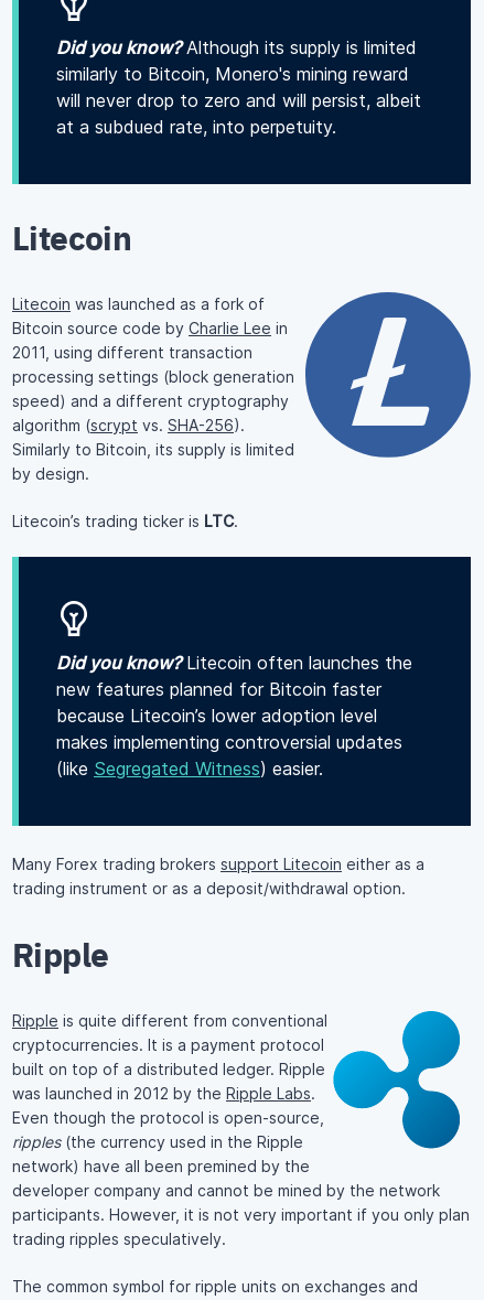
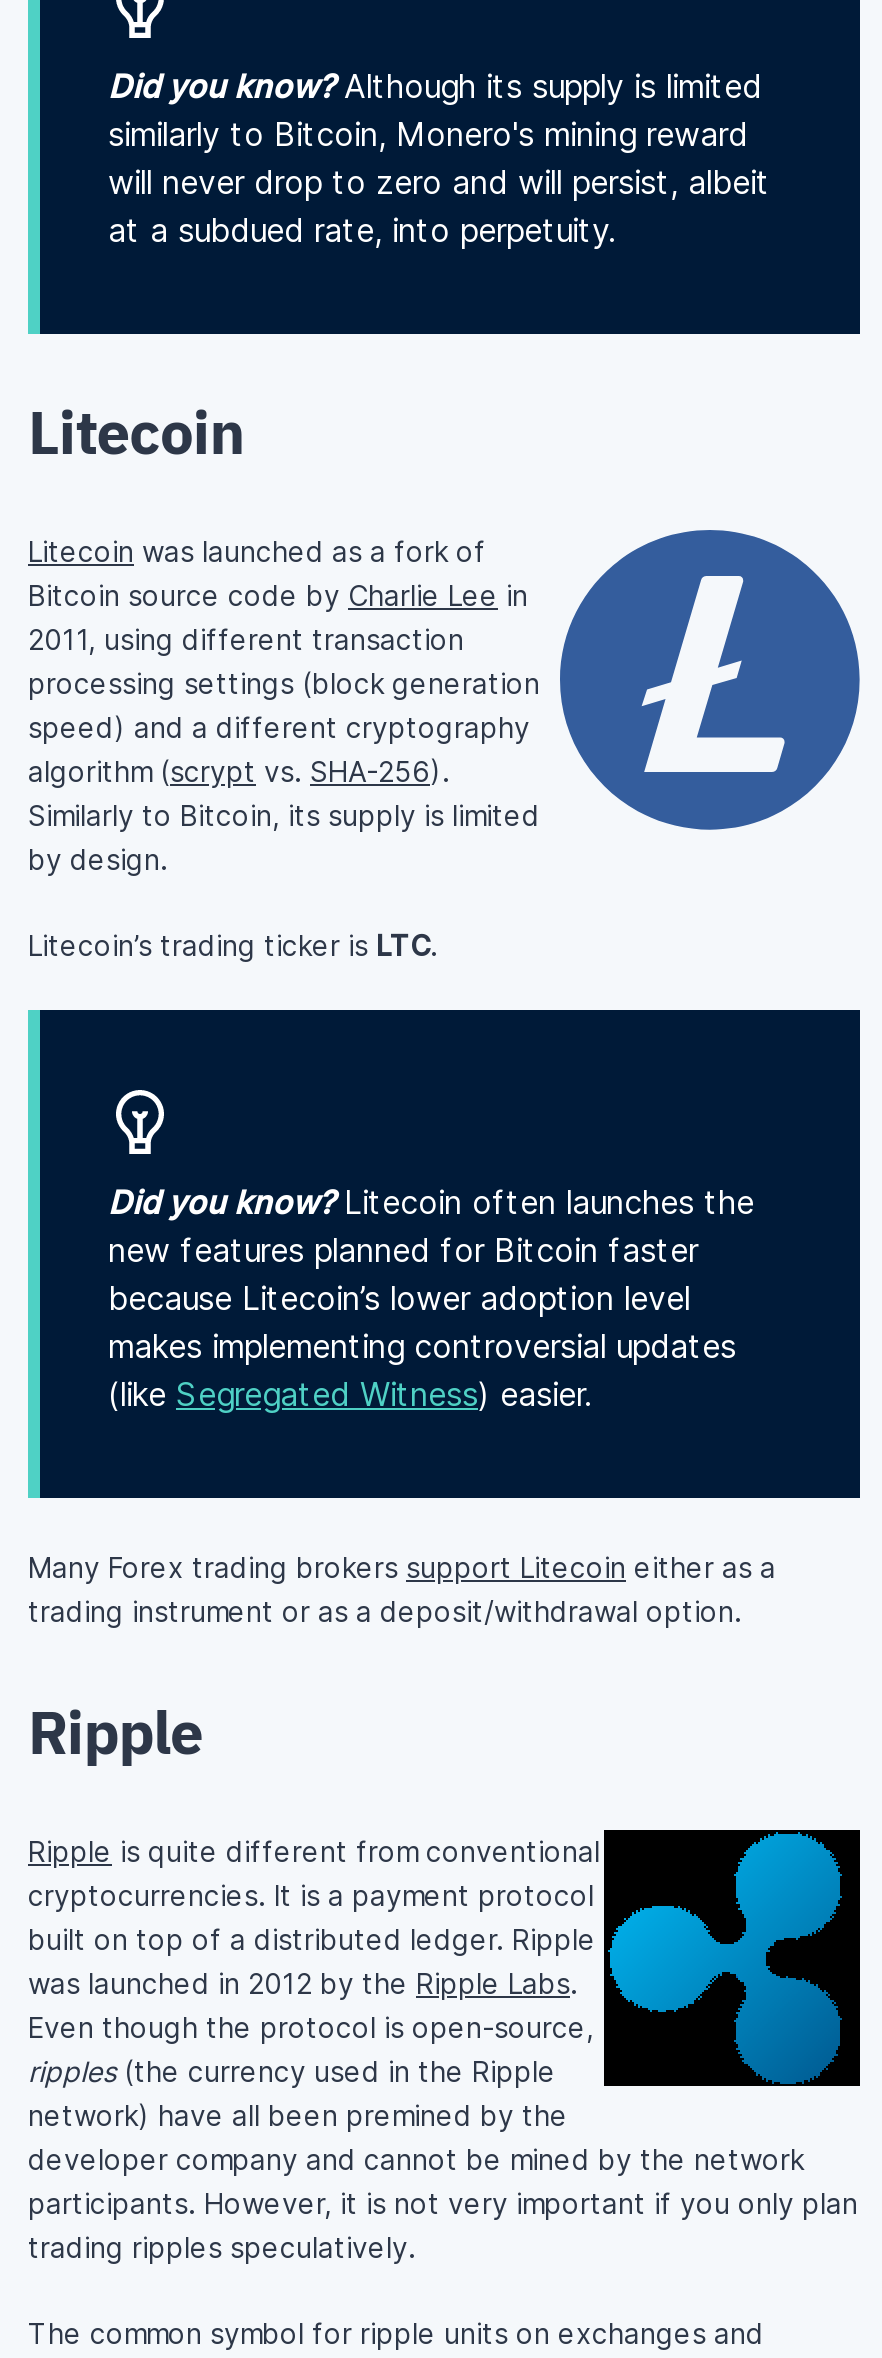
- [image]
+ [image]
